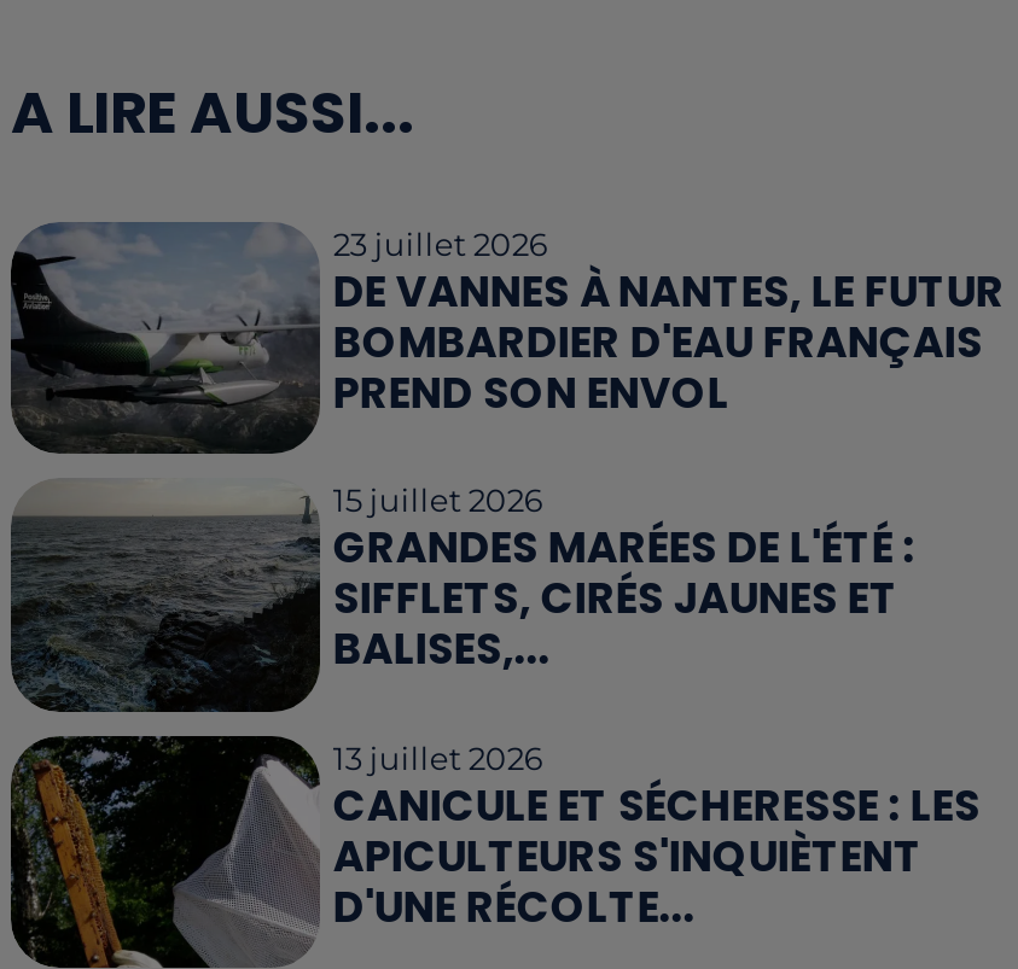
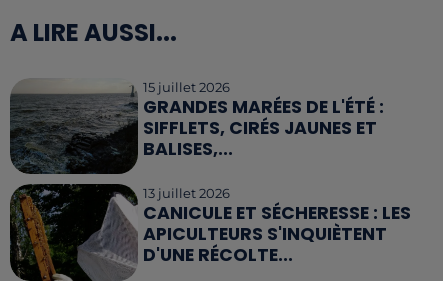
- [image]
- 23 juillet 2026
- DE VANNES À NANTES, LE FUTUR
- BOMBARDIER D'EAU FRANÇAIS
- PREND SON ENVOL
